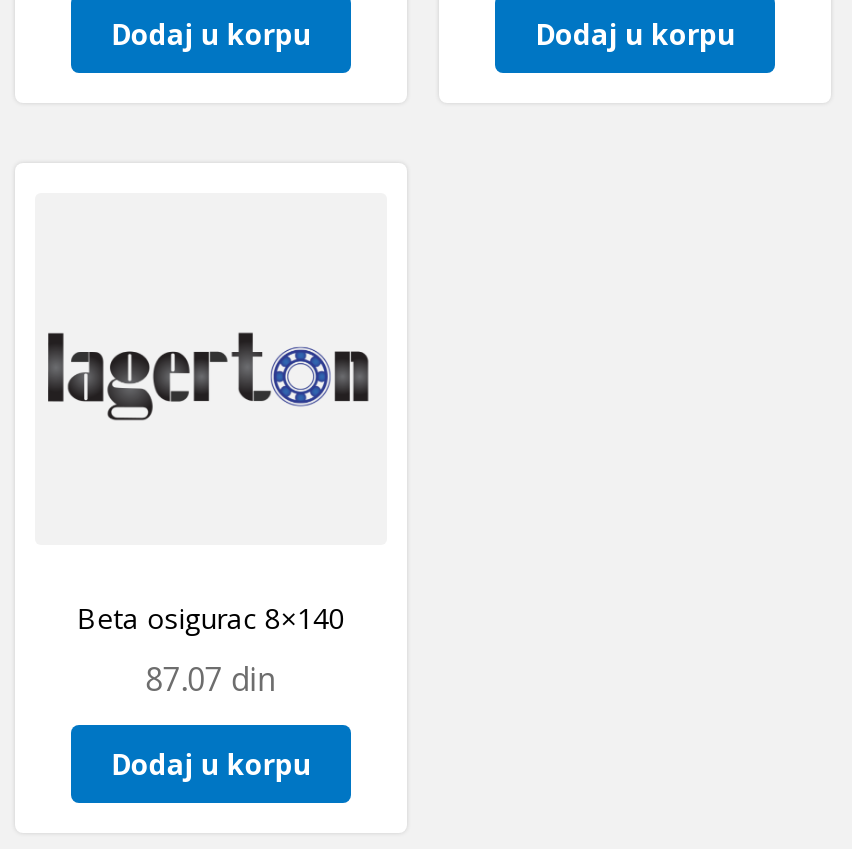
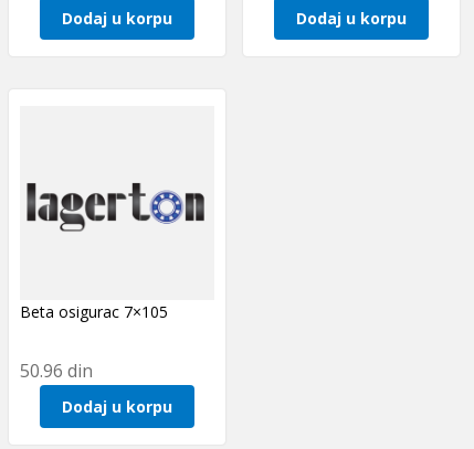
- Beta osigurac 8×140
+ Beta osigurac 7×105

- 87.07 din
+ 50.96 din
